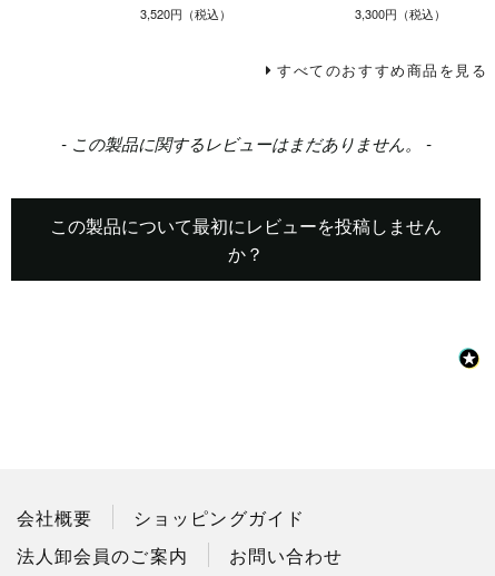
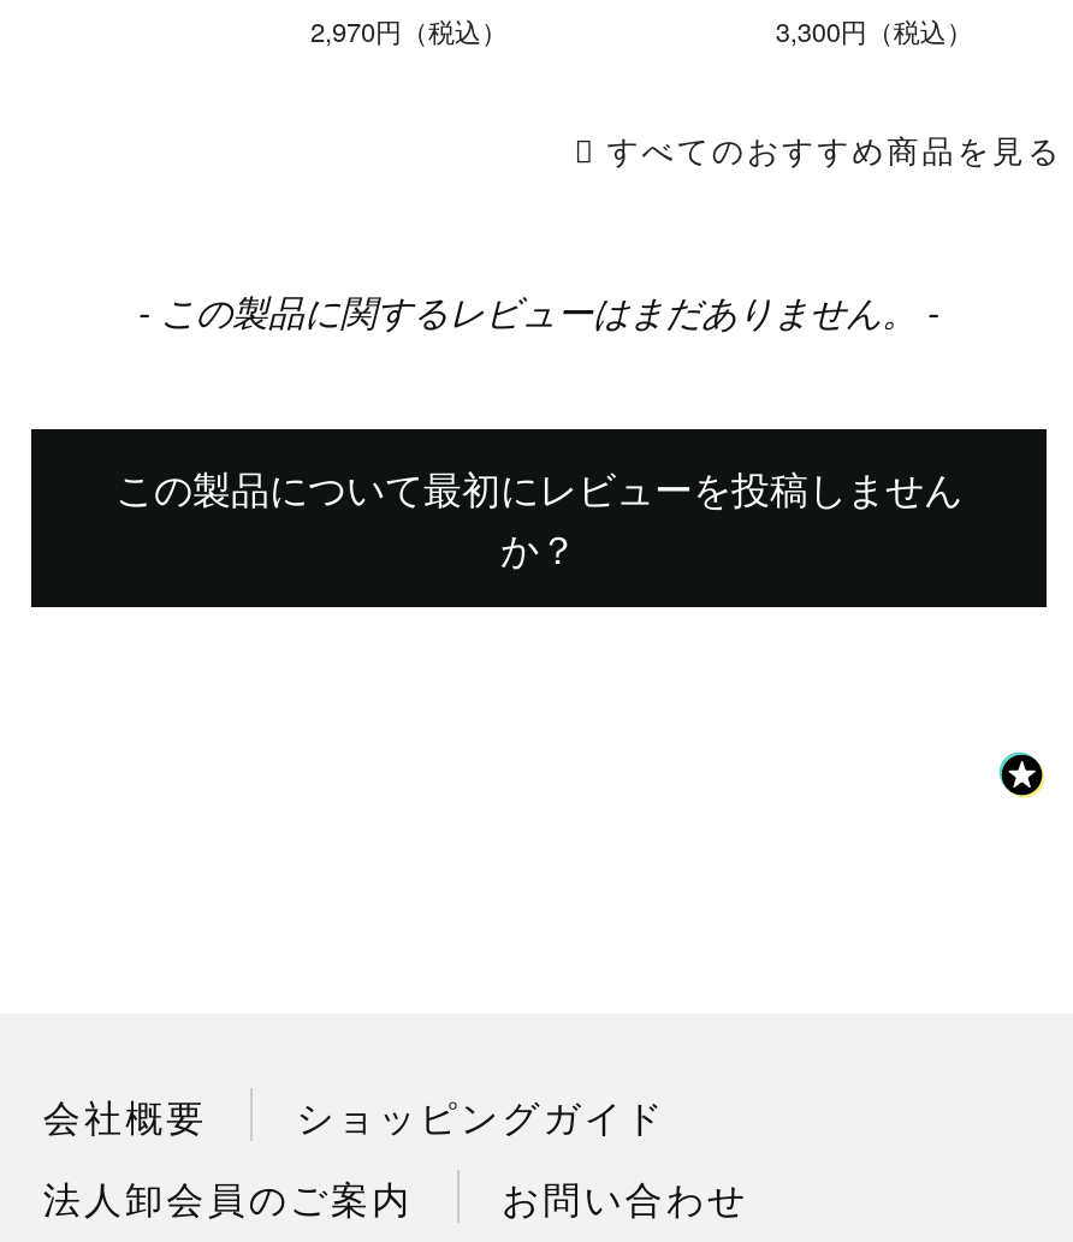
- 3,520円
+ 2,970円
